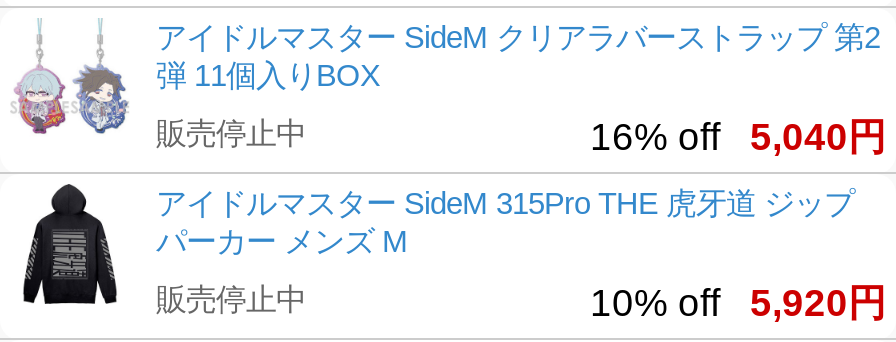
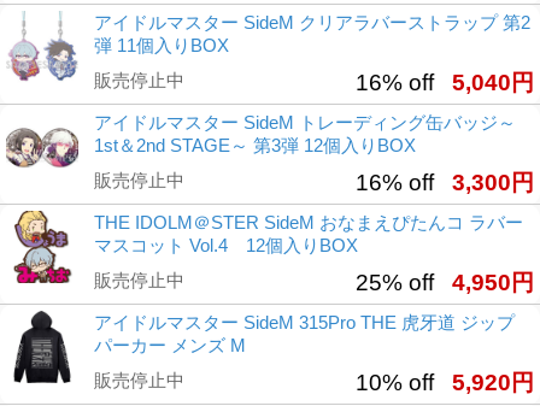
+ [image]
+ アイドルマスター SideM トレーディング缶バッジ～
+ 1st＆2nd STAGE～ 第3弾 12個入りBOX
+ 販売停止中
+ 16% off 3,300円
+ THE IDOLM＠STER SideM おなまえぴたんコ ラバー
+ マスコット Vol.4 12個入りBOX
+ 販売停止中
+ 25% off 4,950円

+ [image]
